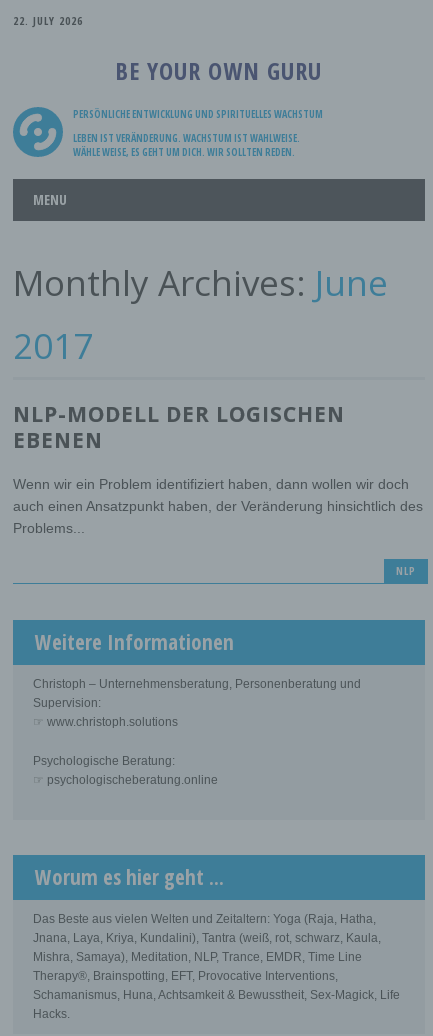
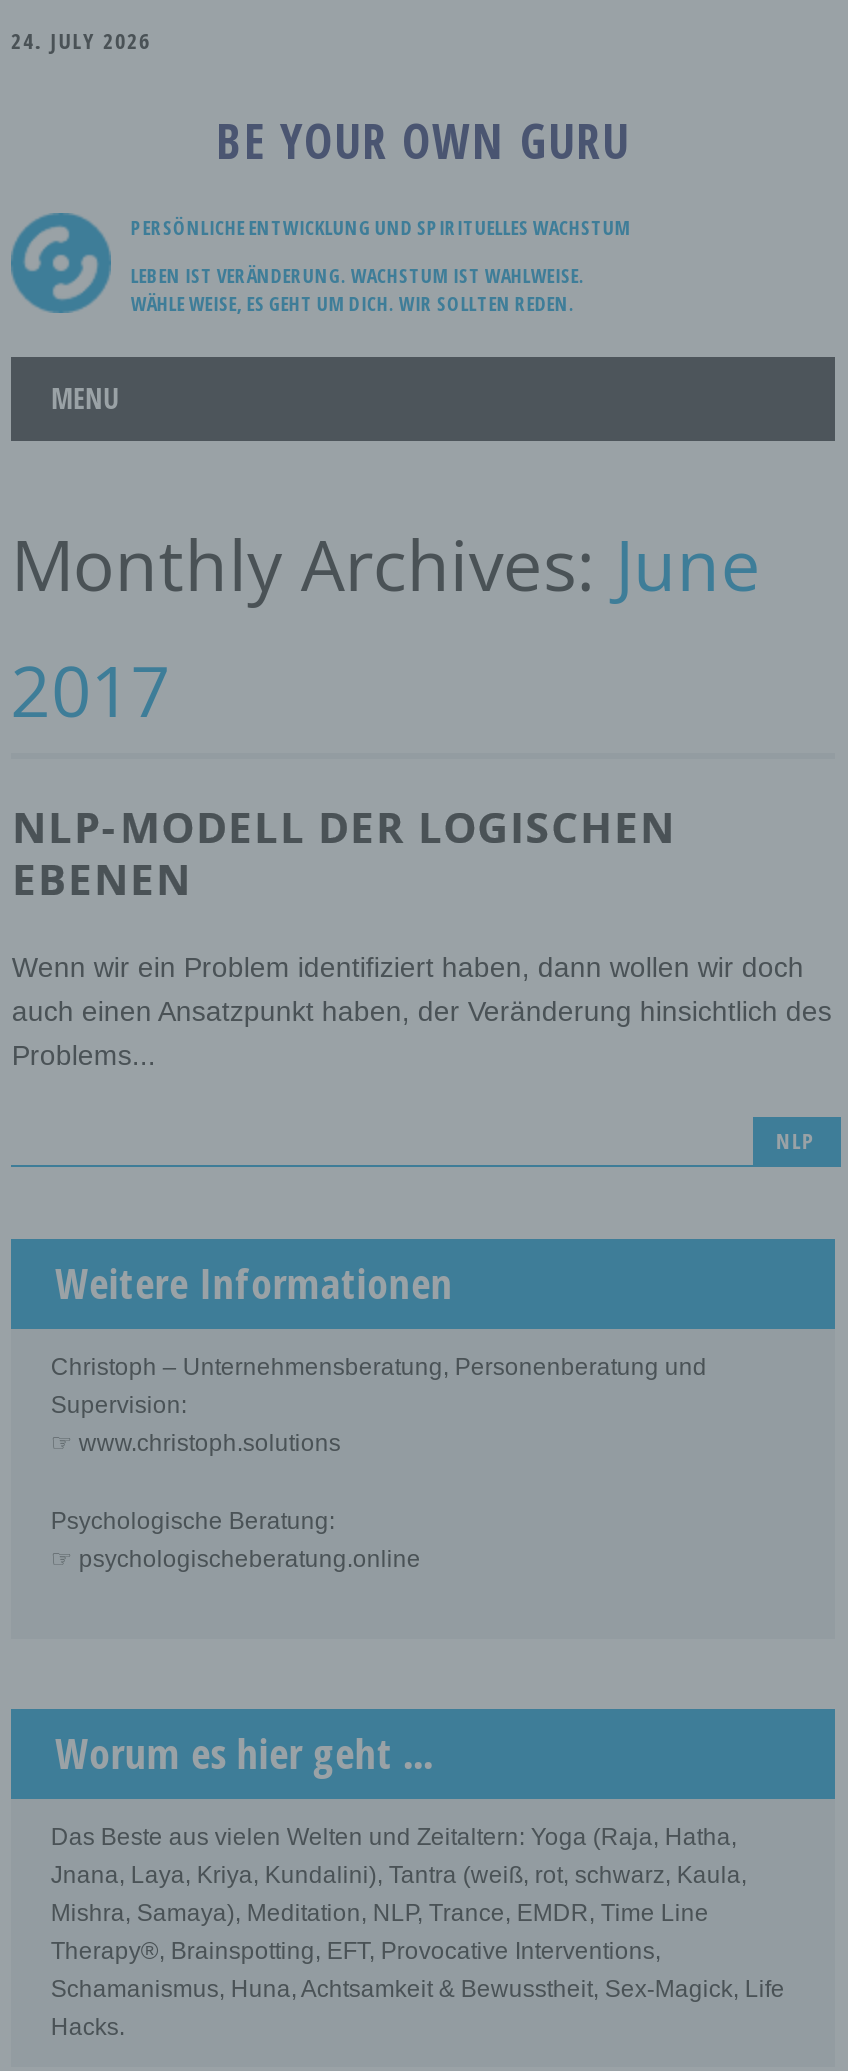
- 22. JULY 2026
+ 24. JULY 2026
